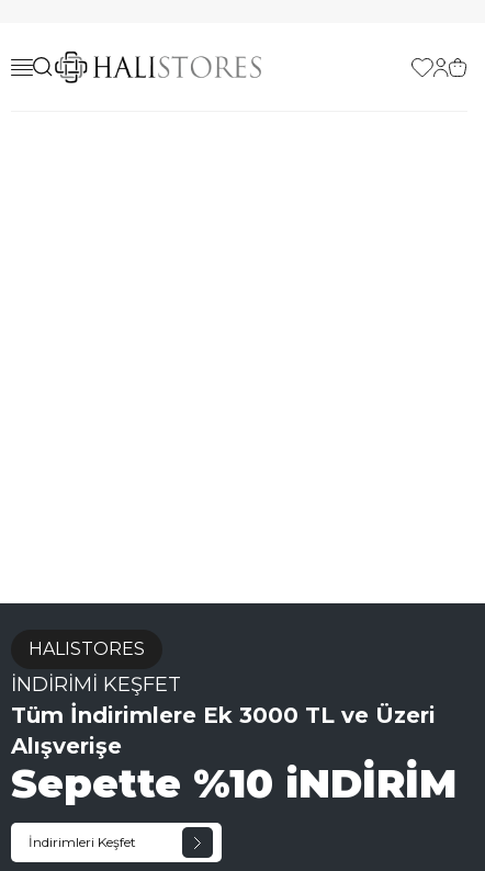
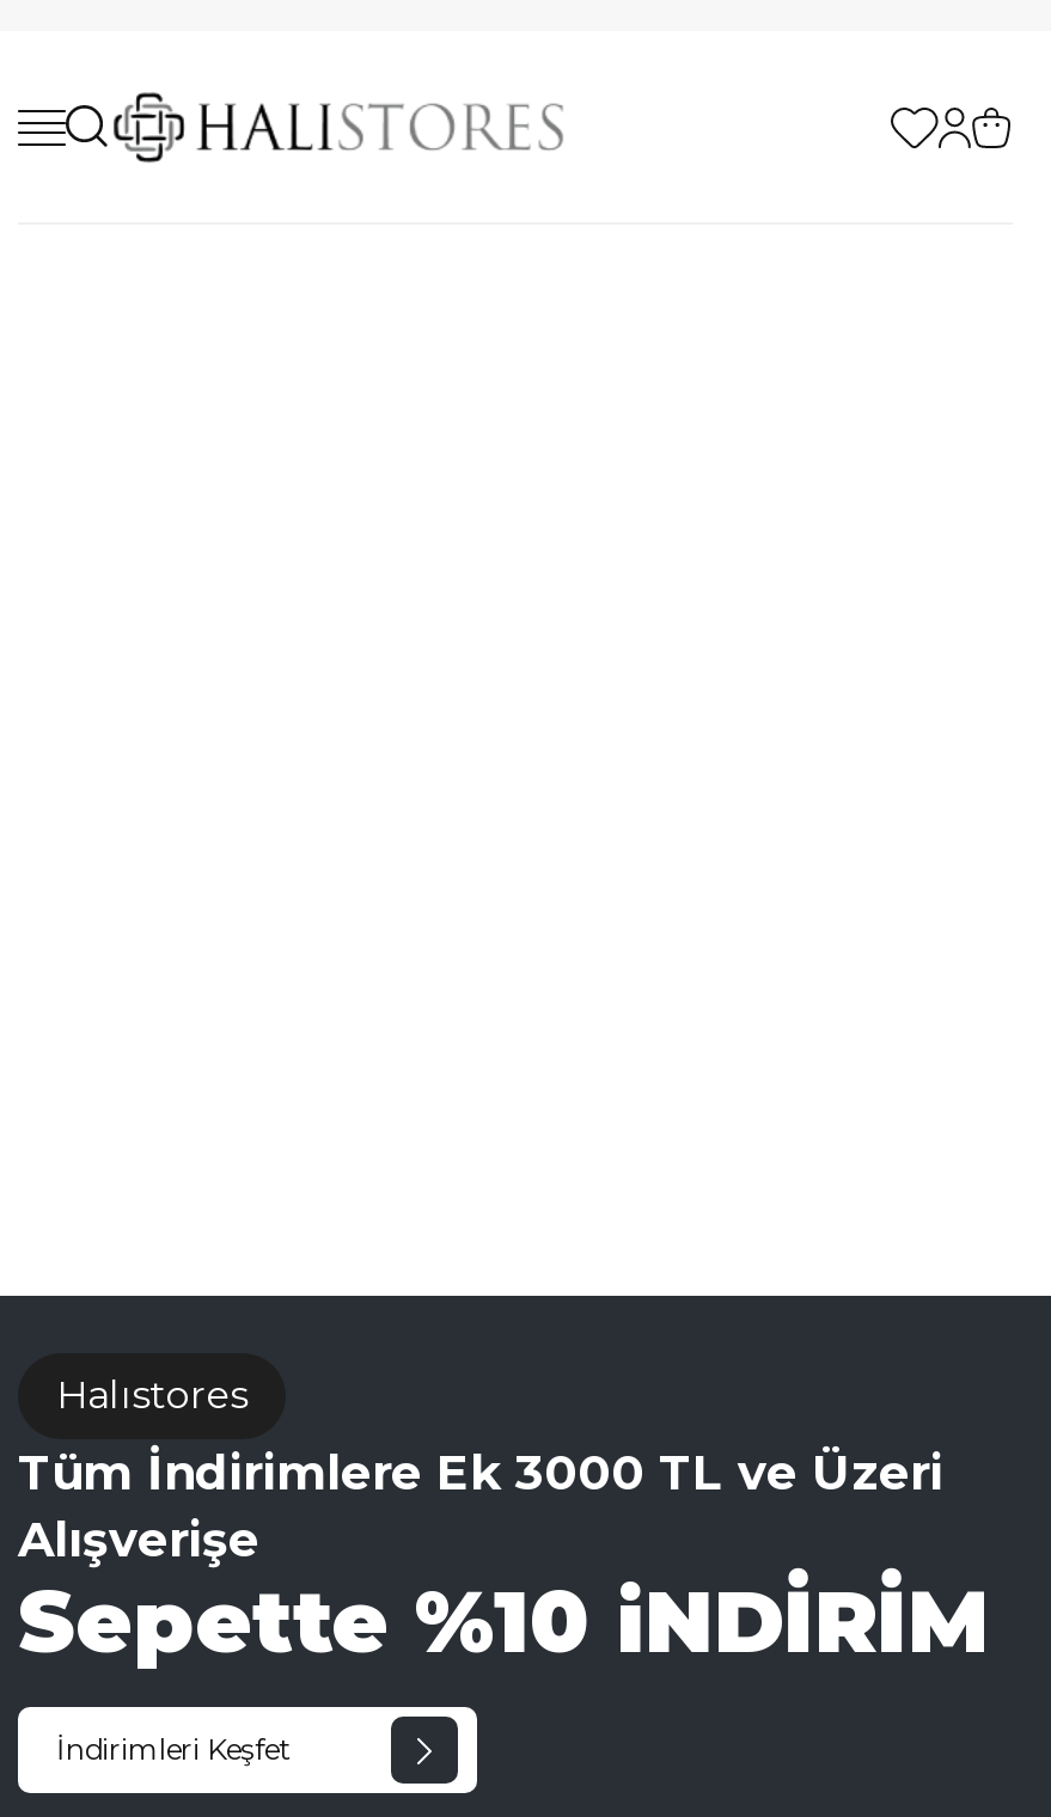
- HALISTORES
- İNDİRİMİ KEŞFET
+ Halıstores
